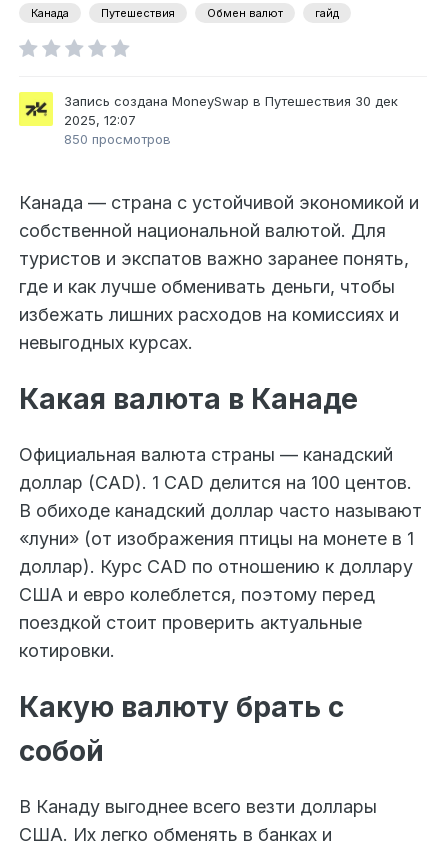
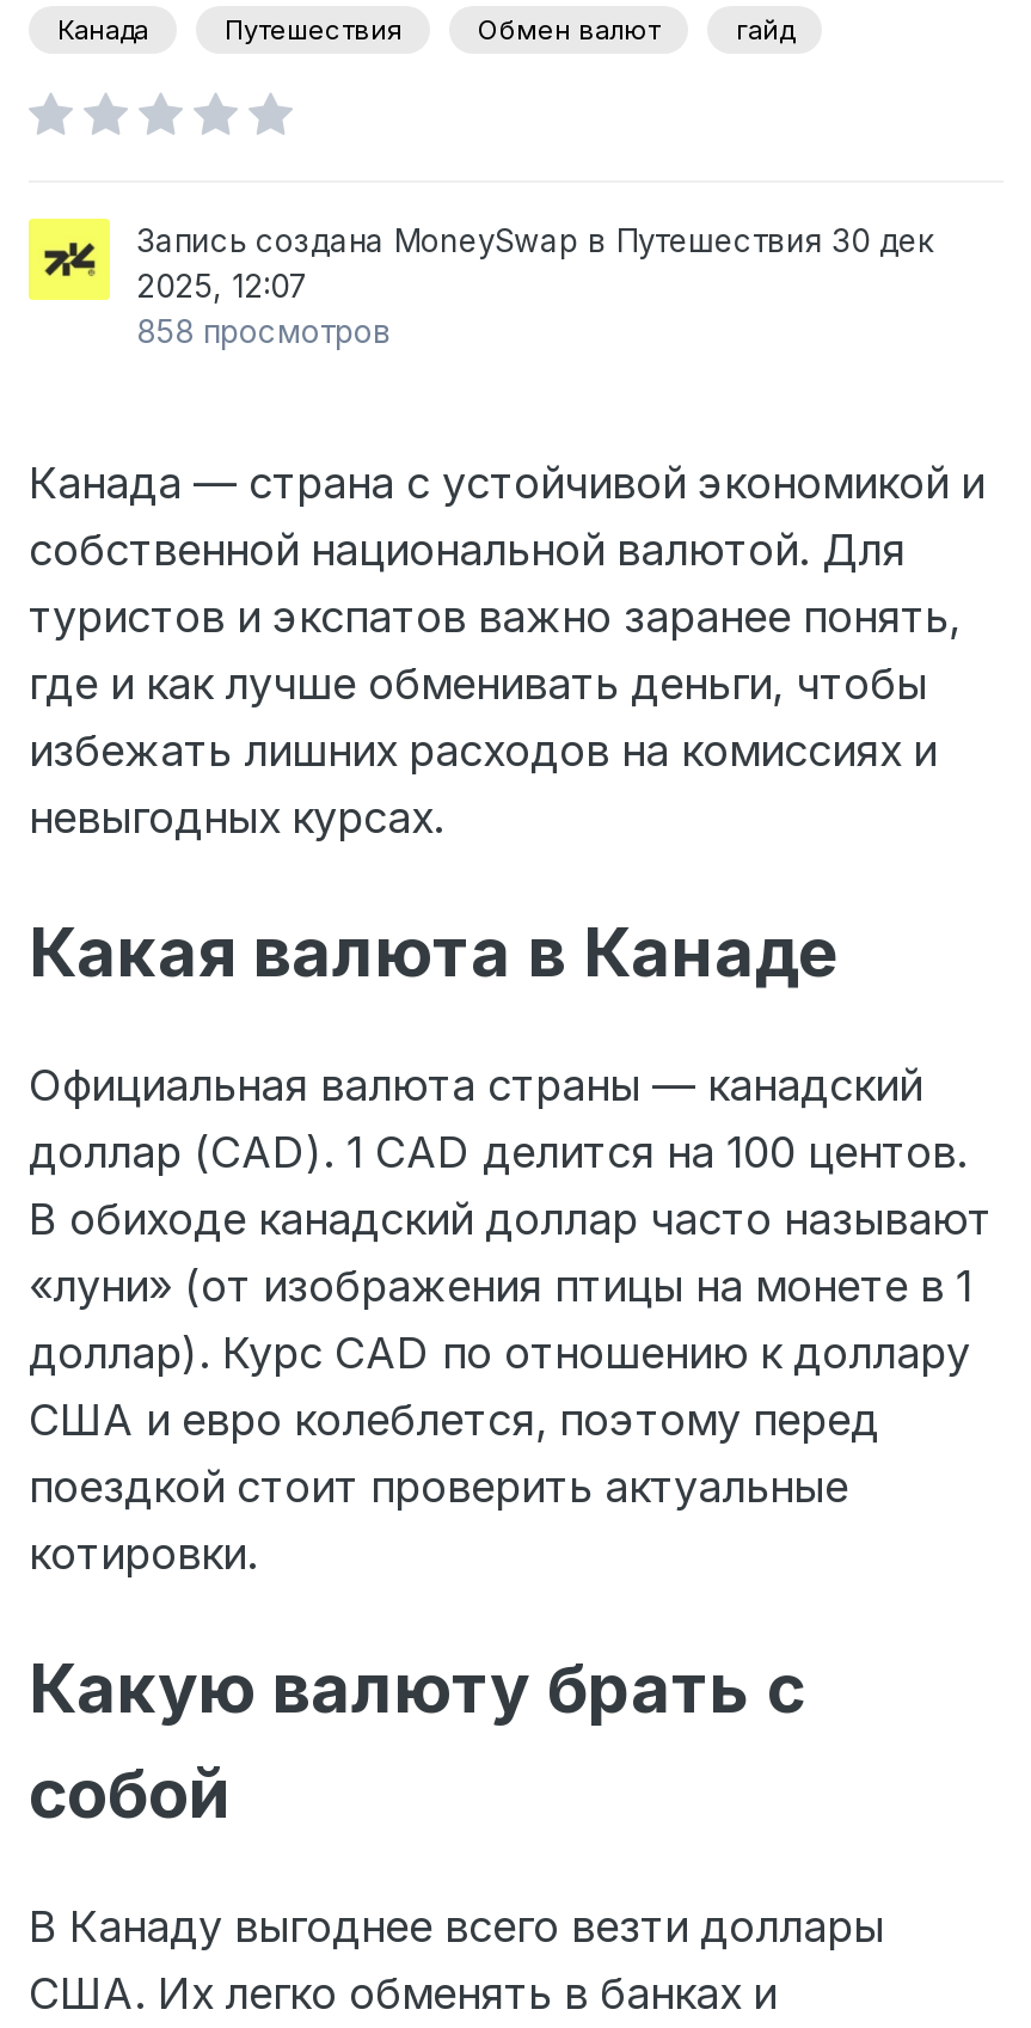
- 850 просмотров
+ 858 просмотров
